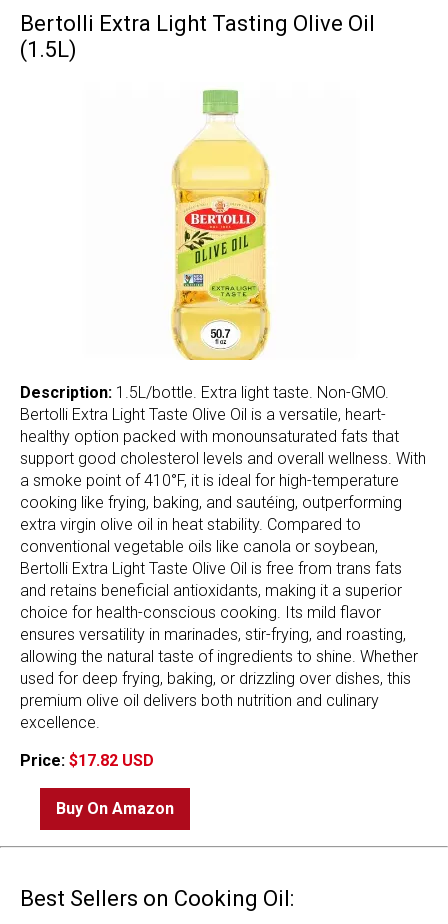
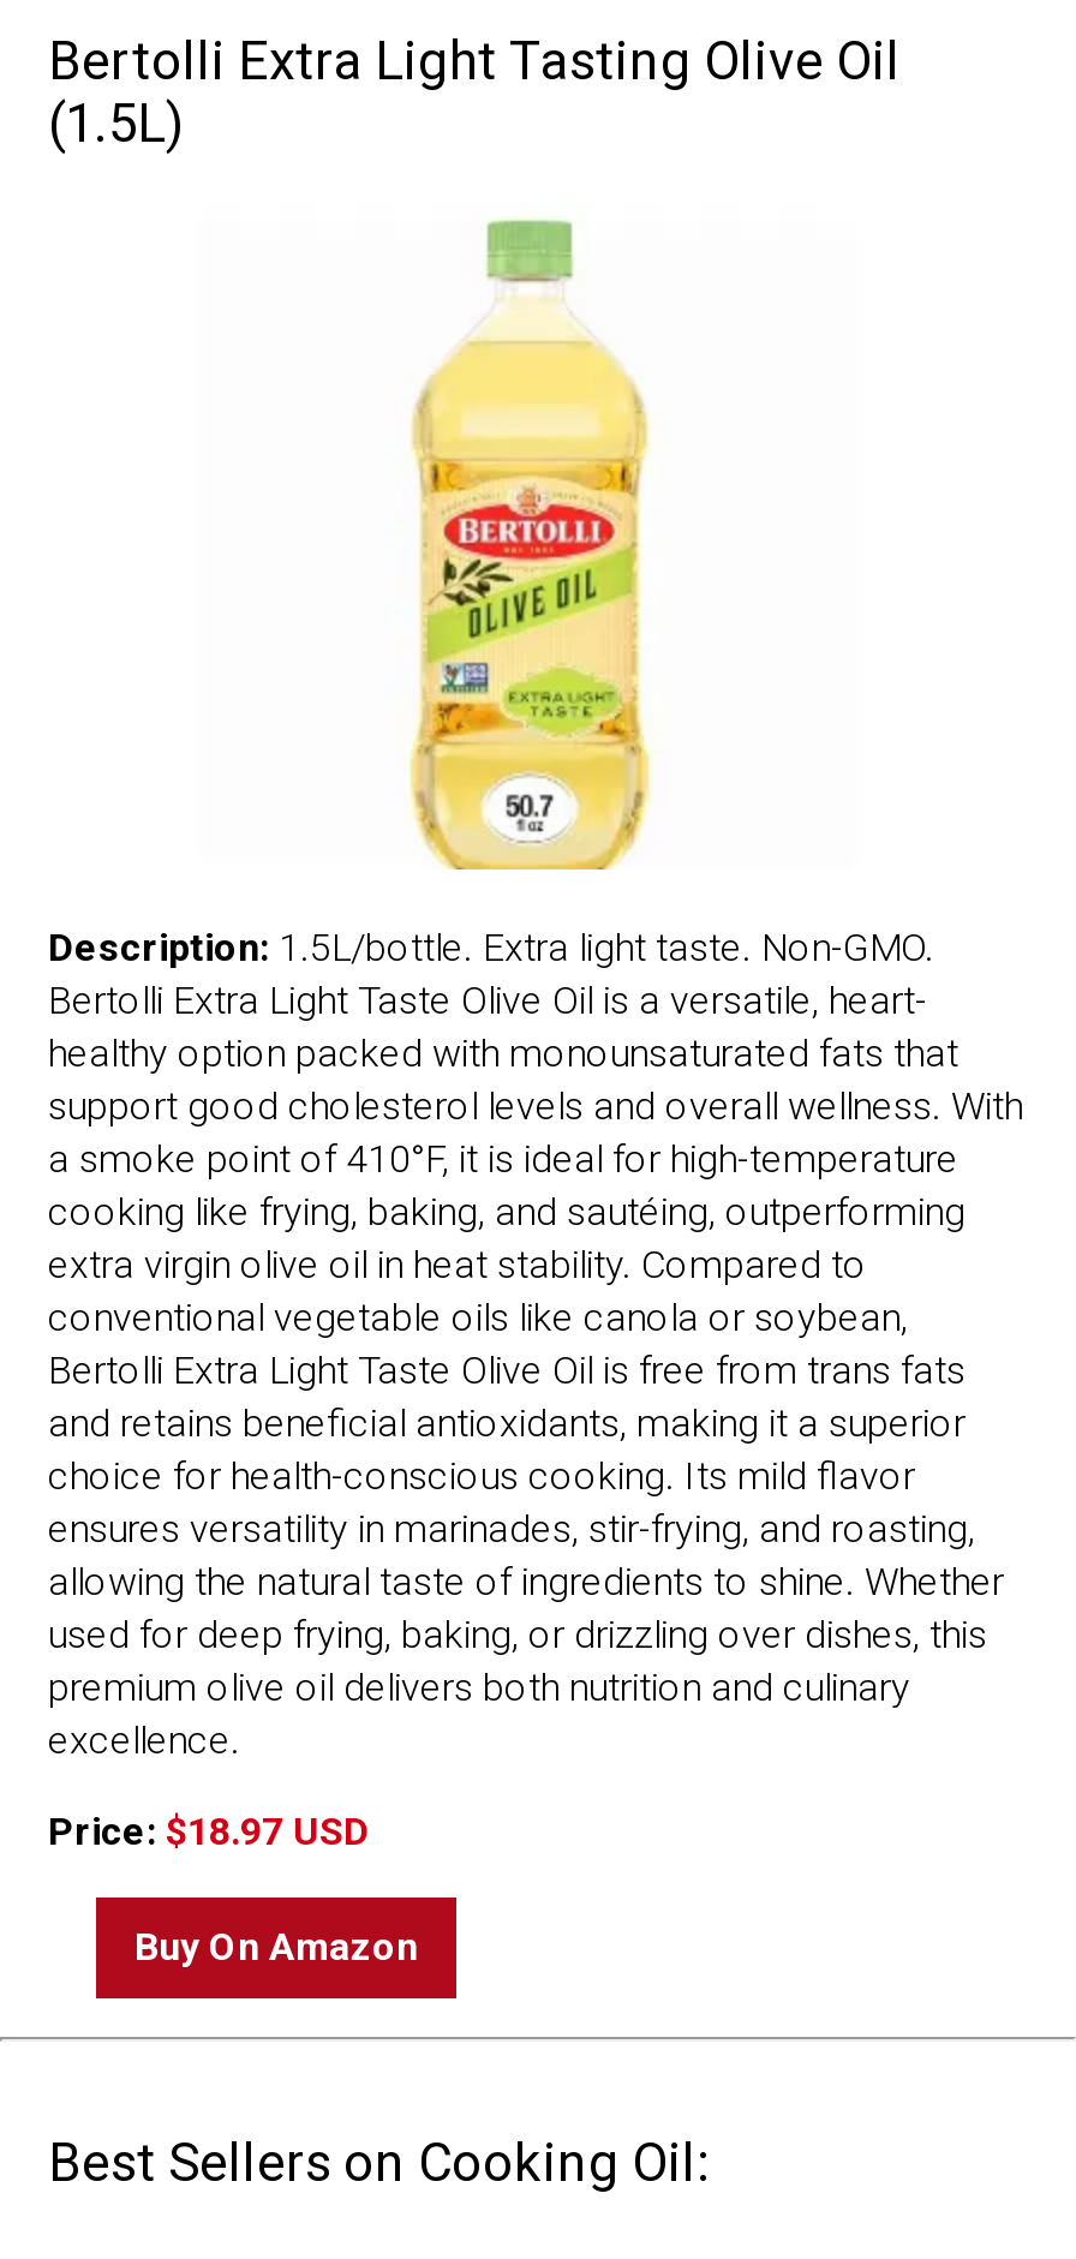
- Price: $17.82 USD
+ Price: $18.97 USD
